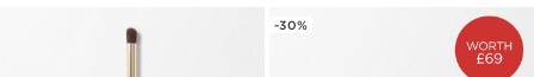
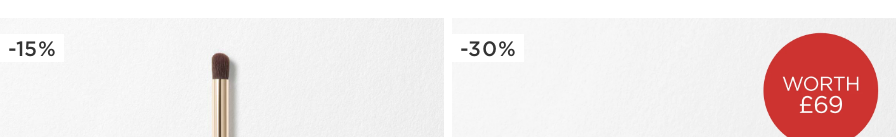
+ -15%
